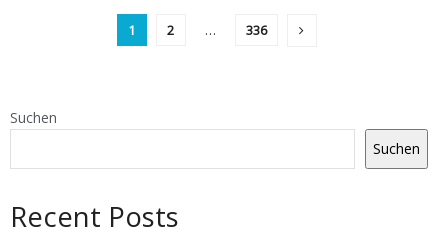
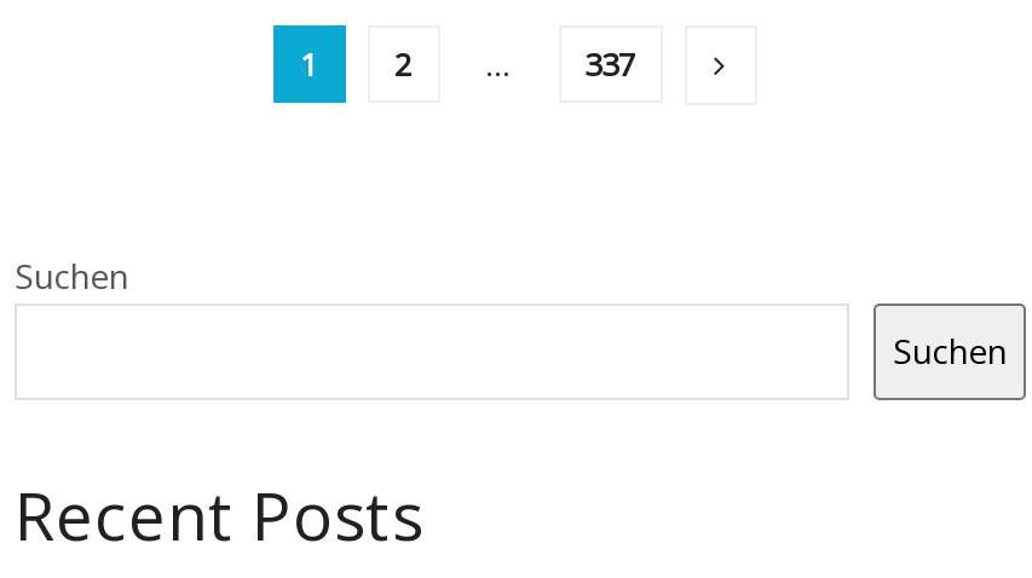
- 336
+ 337
